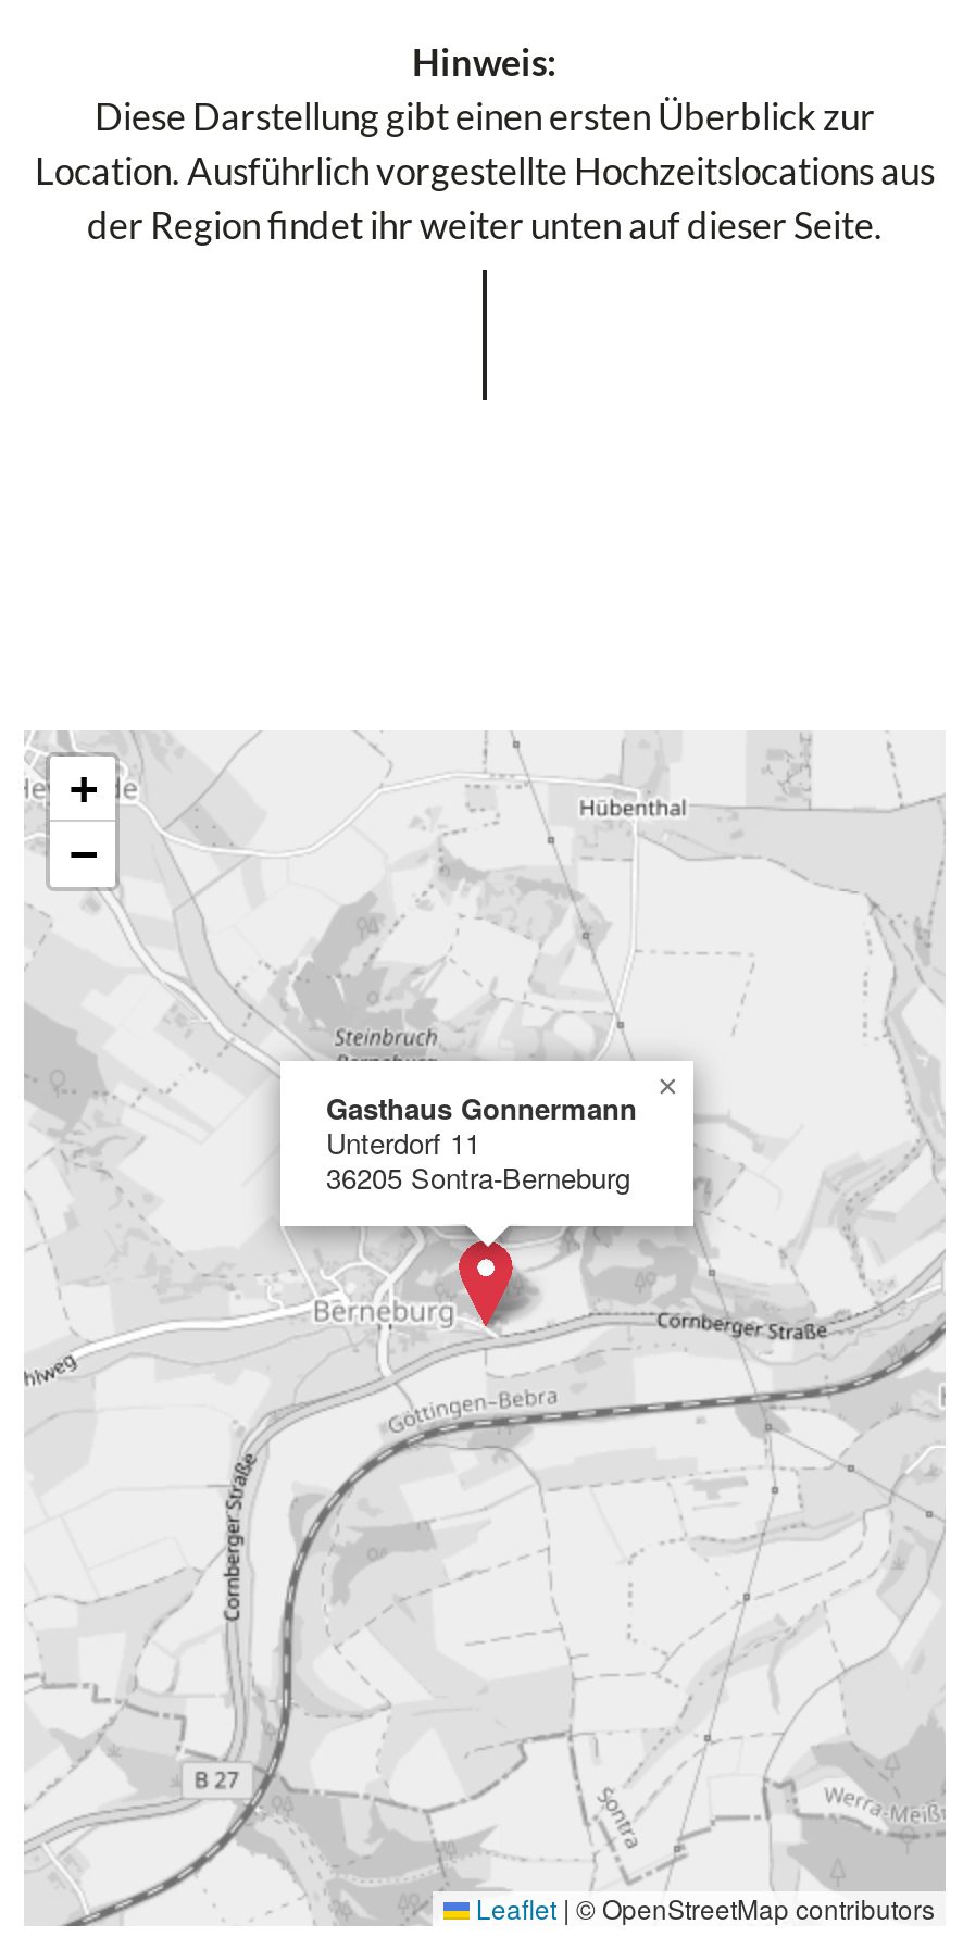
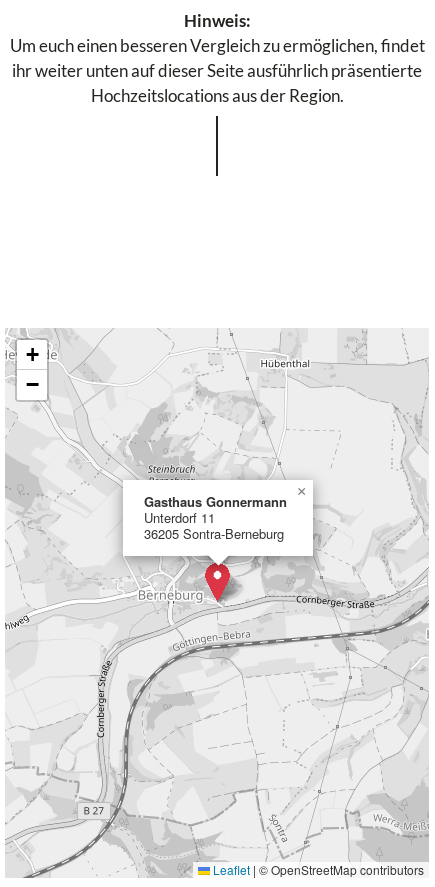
- Diese Darstellung gibt einen ersten Überblick zur
- Location. Ausführlich vorgestellte Hochzeitslocations aus
- der Region findet ihr weiter unten auf dieser Seite.
+ Um euch einen besseren Vergleich zu ermöglichen, findet
+ ihr weiter unten auf dieser Seite ausführlich präsentierte
+ Hochzeitslocations aus der Region.
